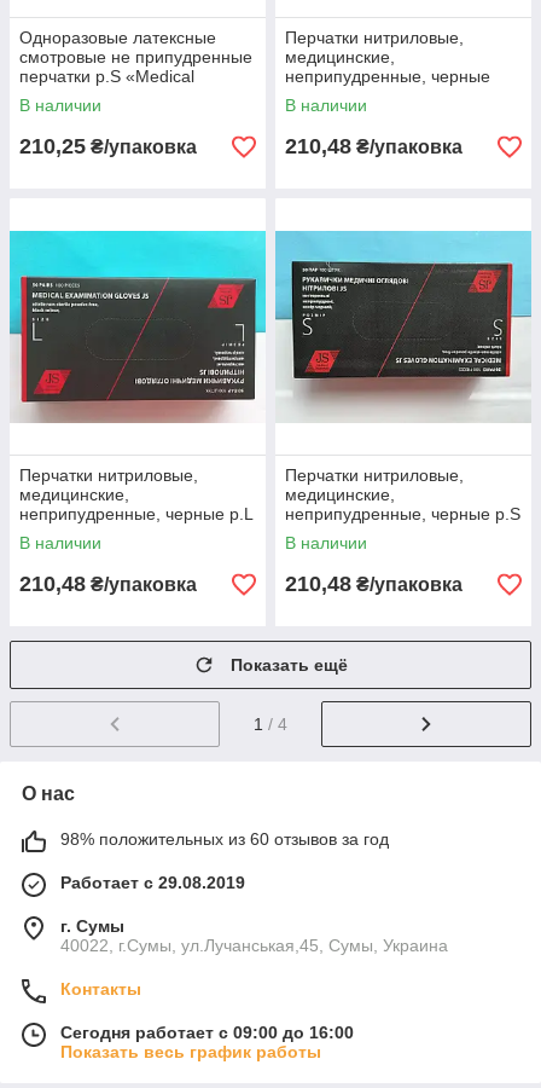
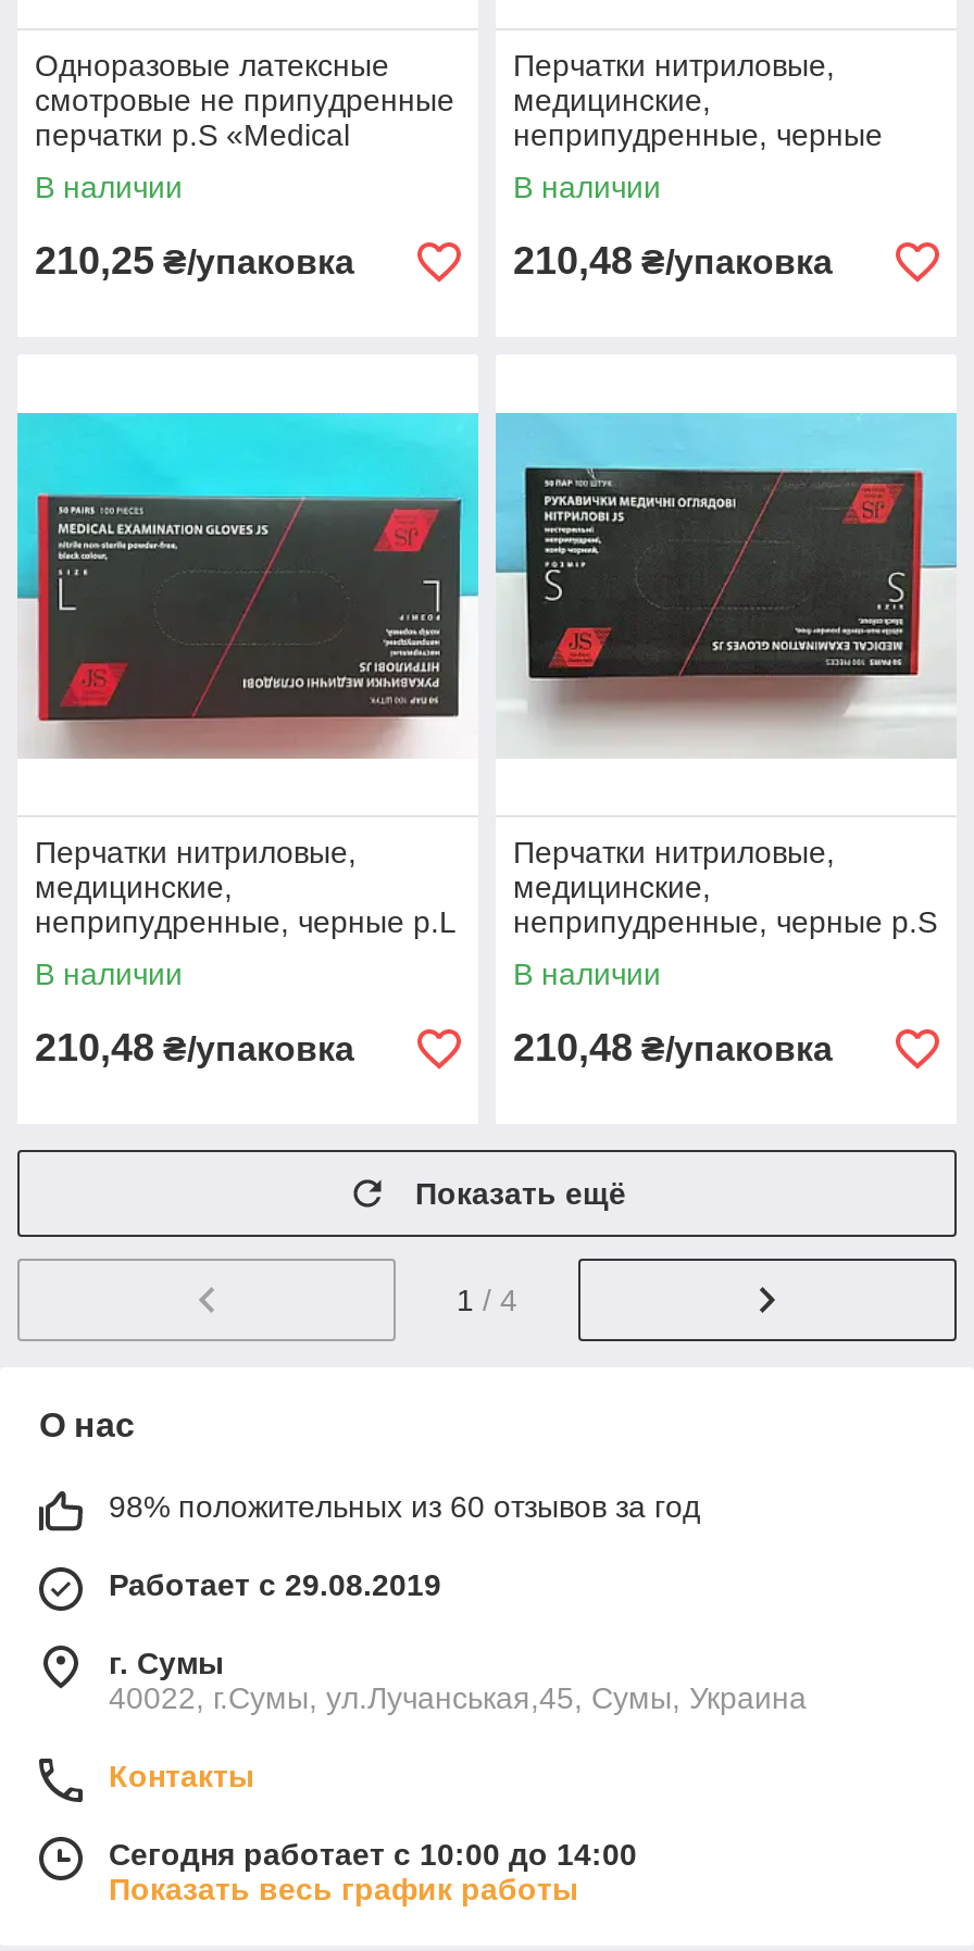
- Сегодня работает с 09:00 до 16:00
+ Сегодня работает с 10:00 до 14:00
